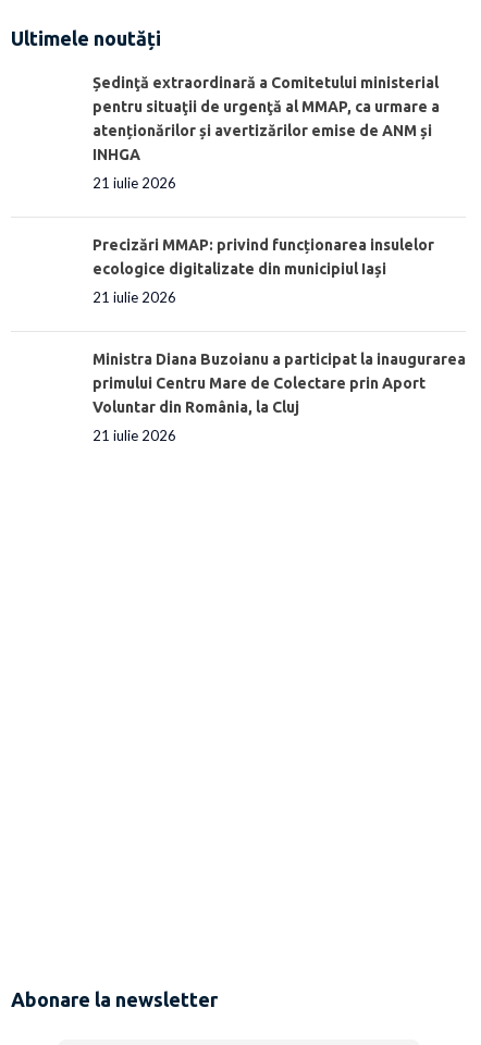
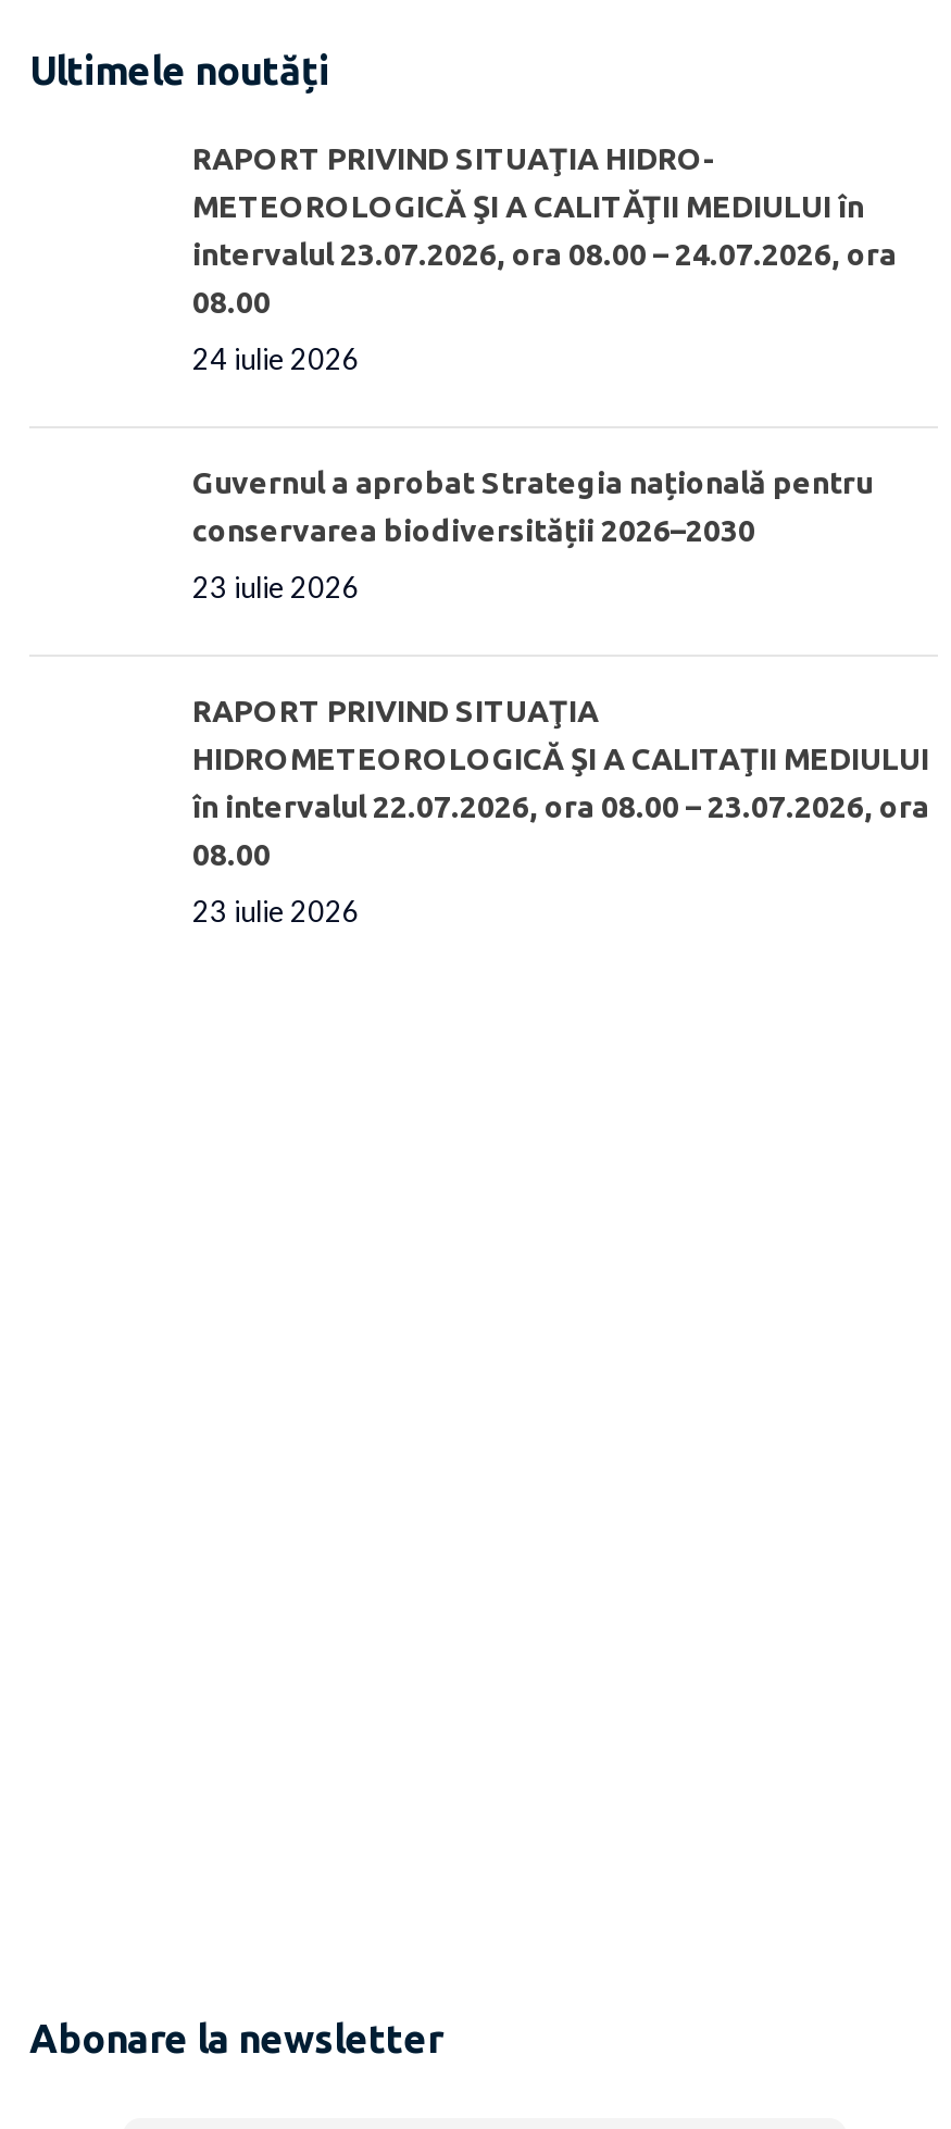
- Ședinţă extraordinară a Comitetului ministerial
- pentru situaţii de urgenţă al MMAP, ca urmare a
- atenționărilor și avertizărilor emise de ANM și
- INHGA
+ RAPORT PRIVIND SITUAŢIA HIDRO-
+ METEOROLOGICĂ ŞI A CALITĂŢII MEDIULUI în
+ intervalul 23.07.2026, ora 08.00 – 24.07.2026, ora
+ 08.00

- 21 iulie 2026
+ 24 iulie 2026

- Precizări MMAP: privind funcționarea insulelor
- ecologice digitalizate din municipiul Iași
+ Guvernul a aprobat Strategia națională pentru
+ conservarea biodiversității 2026–2030

- 21 iulie 2026
+ 23 iulie 2026

- Ministra Diana Buzoianu a participat la inaugurarea
- primului Centru Mare de Colectare prin Aport
- Voluntar din România, la Cluj
+ RAPORT PRIVIND SITUAŢIA
+ HIDROMETEOROLOGICĂ ŞI A CALITAŢII MEDIULUI
+ în intervalul 22.07.2026, ora 08.00 – 23.07.2026, ora
+ 08.00

- 21 iulie 2026
+ 23 iulie 2026
